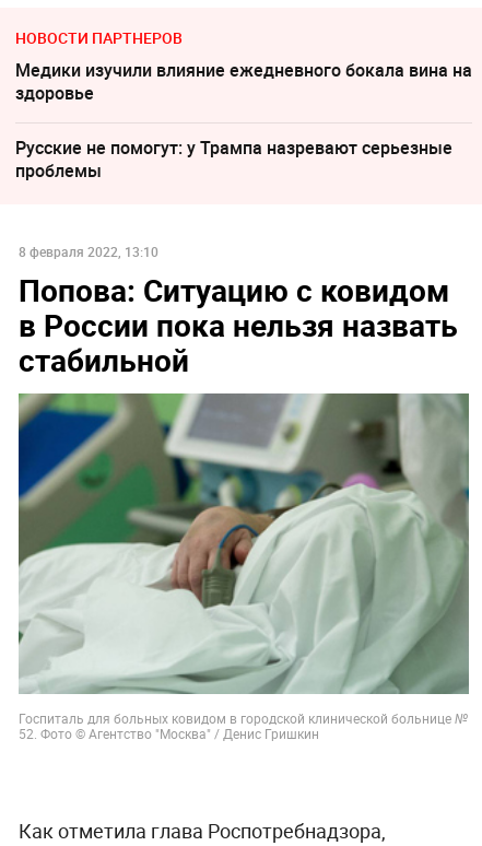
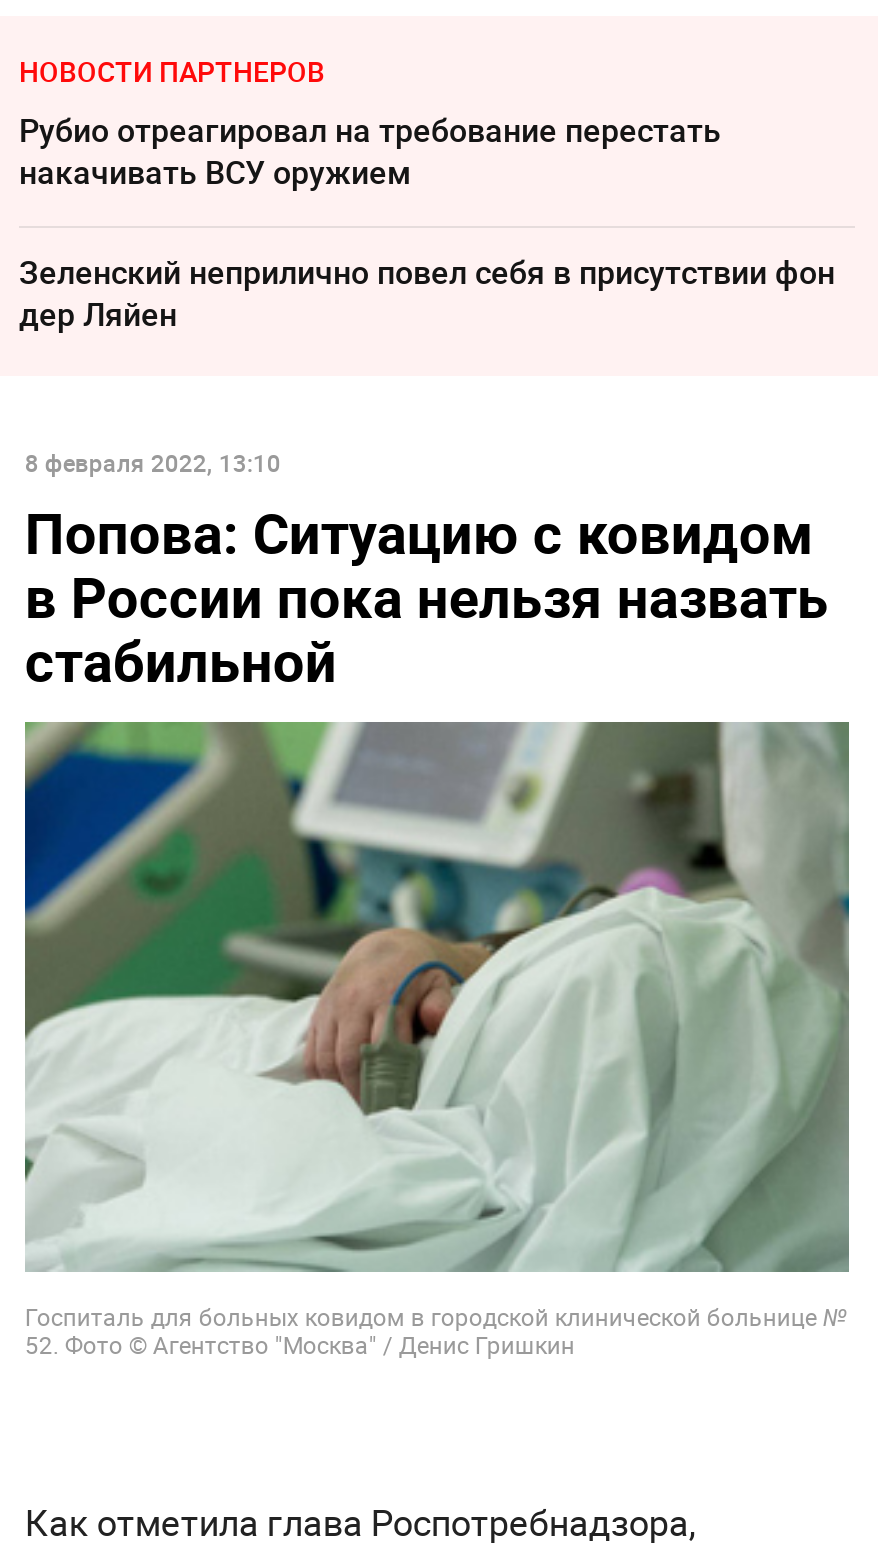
- Медики изучили влияние ежедневного бокала вина на
- здоровье
+ Рубио отреагировал на требование перестать
+ накачивать ВСУ оружием

- Русские не помогут: у Трампа назревают серьезные
- проблемы
+ Зеленский неприлично повел cебя в присутствии фон
+ дер Ляйен
